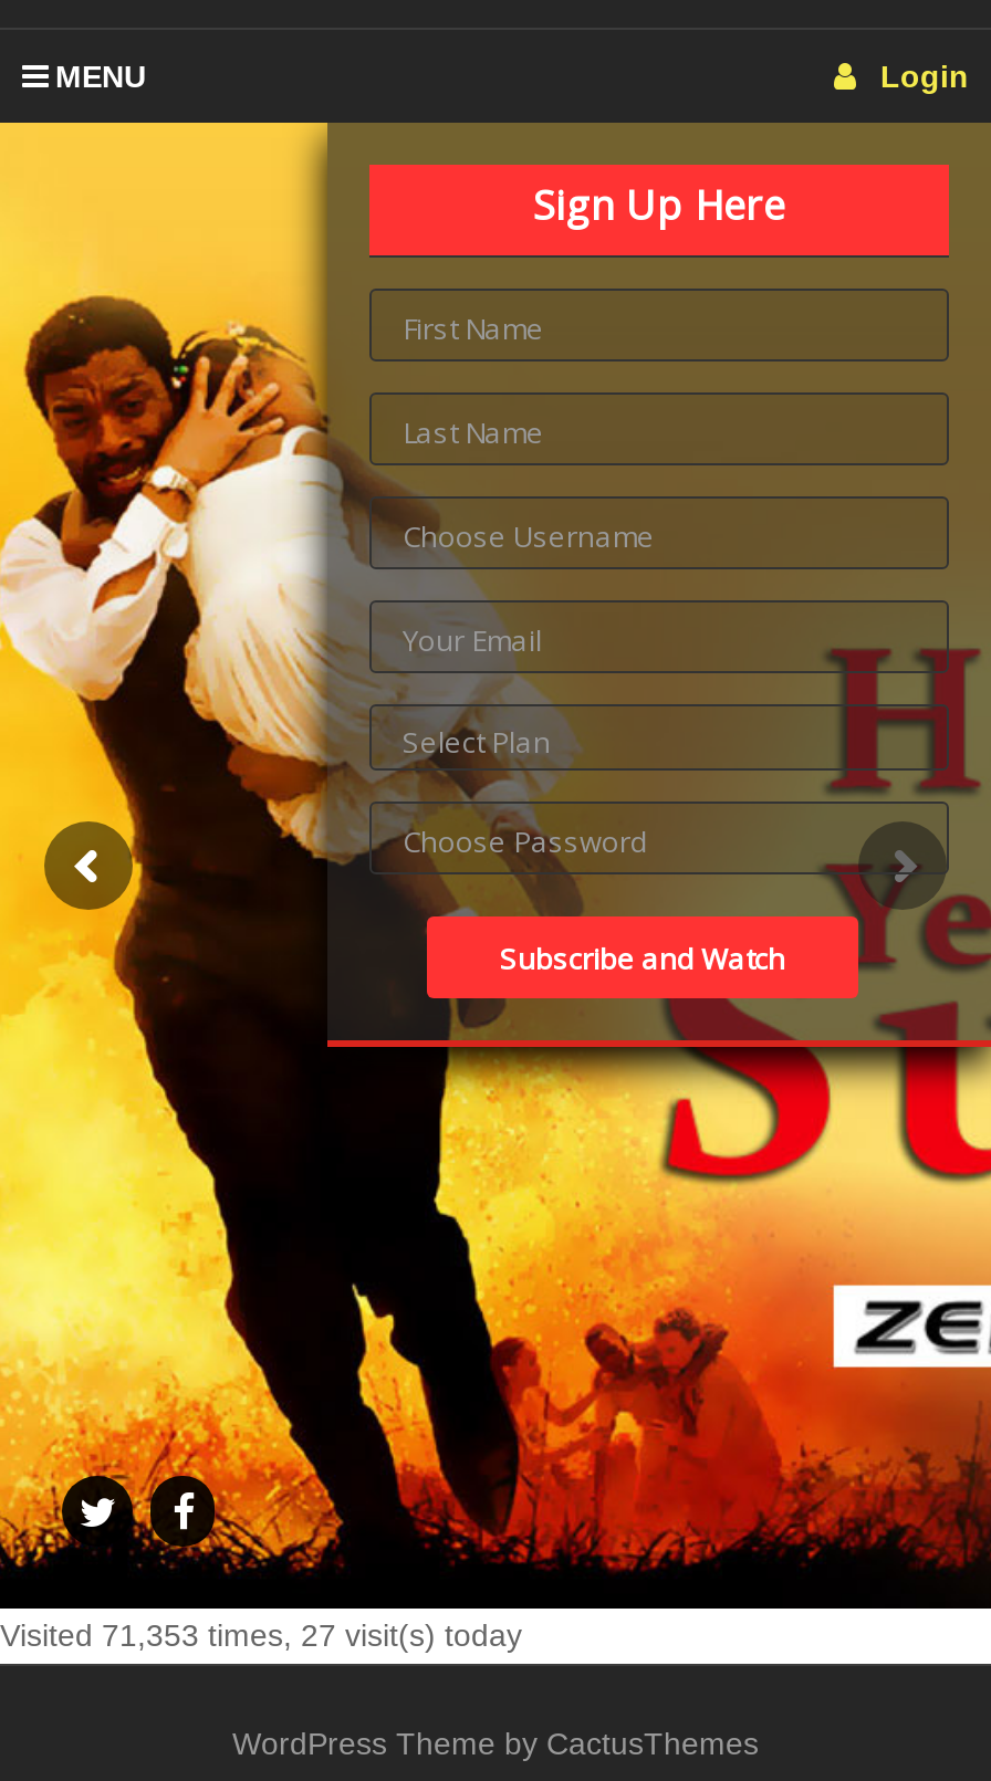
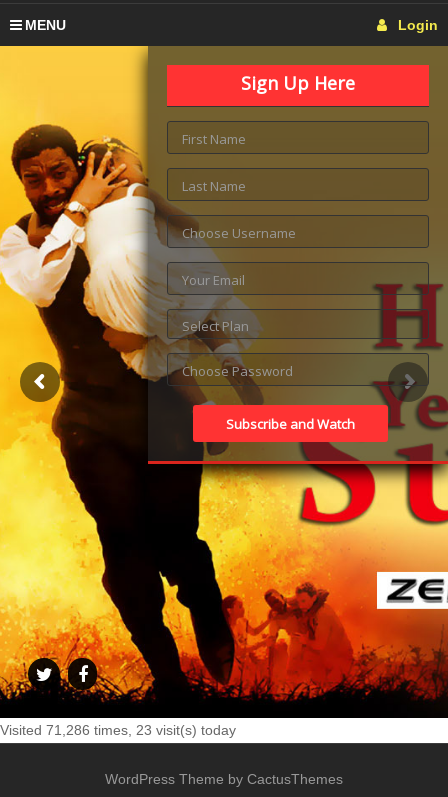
- Visited 71,353 times, 27 visit(s) today
+ Visited 71,286 times, 23 visit(s) today
